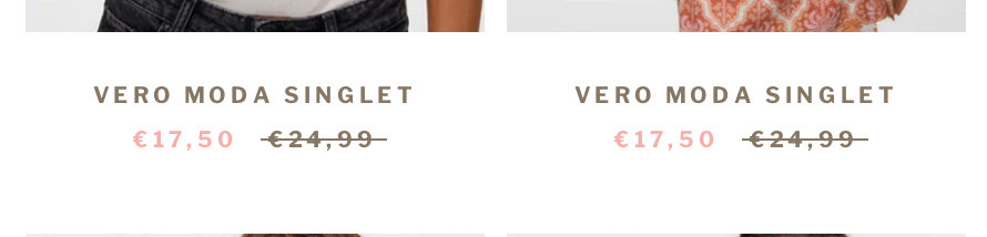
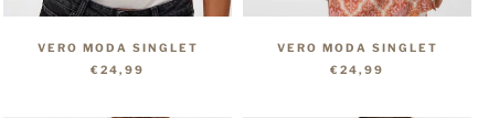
- €17,50

- €17,50
